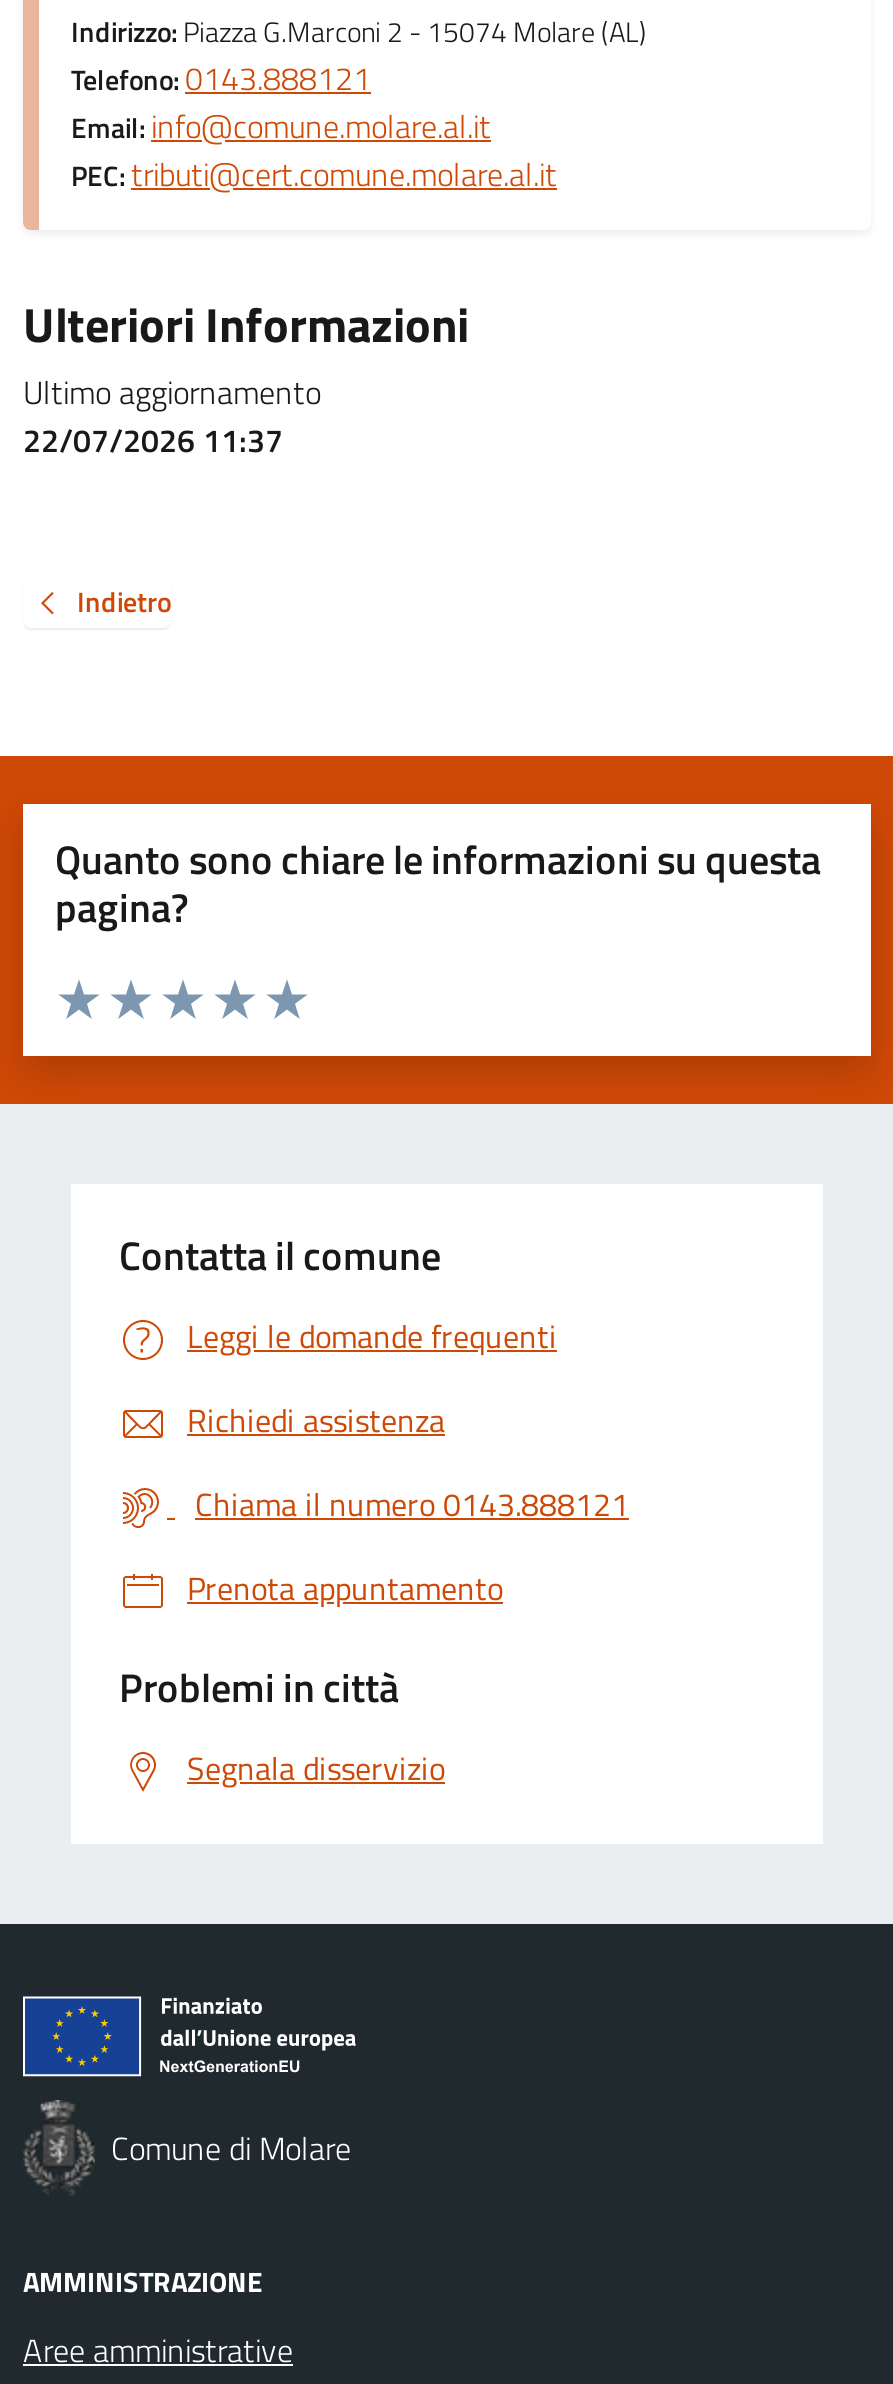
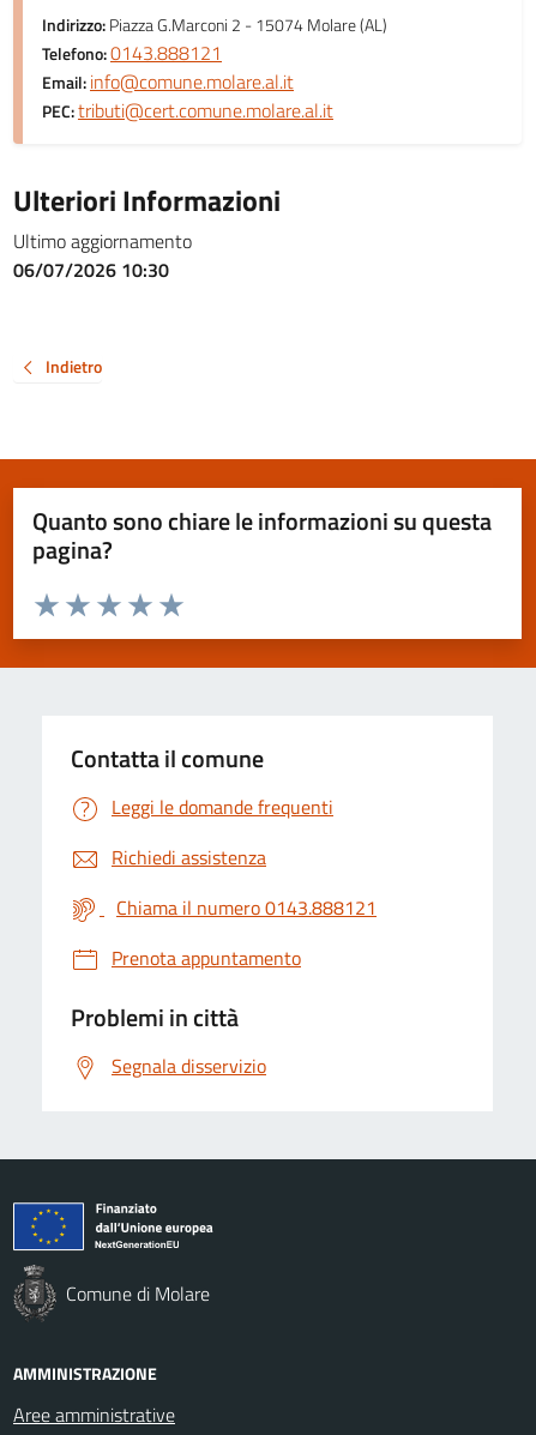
- 22/07/2026 11:37
+ 06/07/2026 10:30
